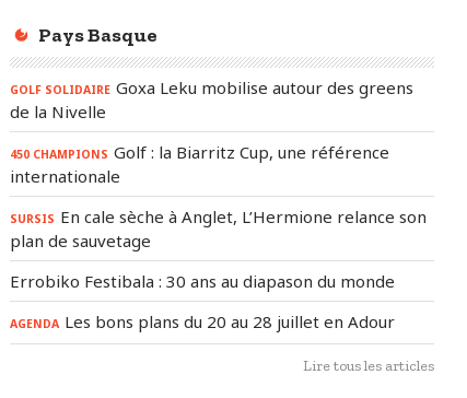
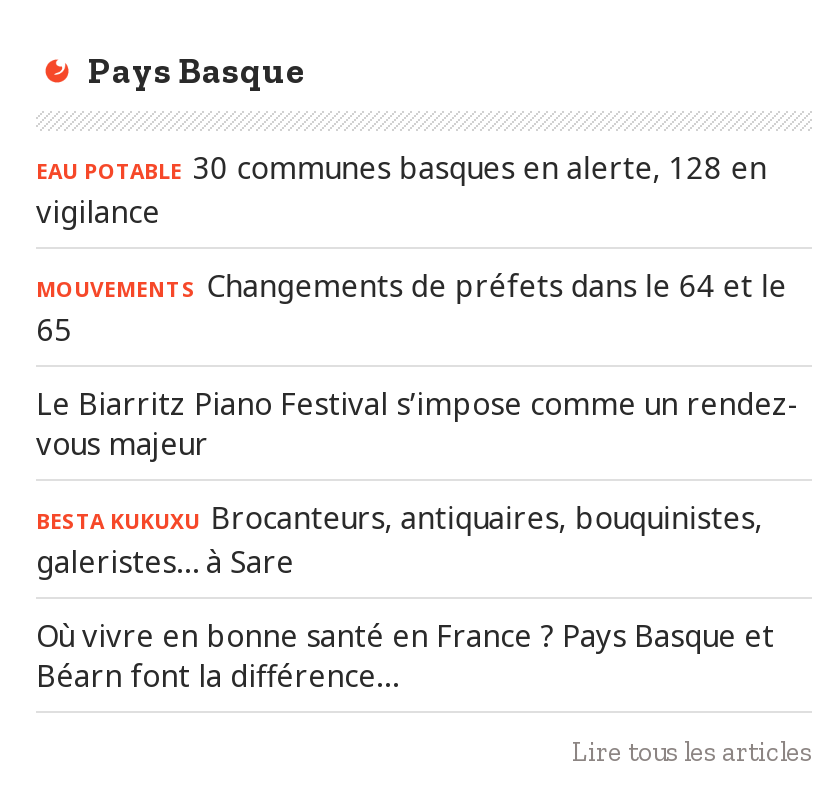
- GOLF SOLIDAIRE Goxa Leku mobilise autour des greens
- de la Nivelle
+ EAU POTABLE 30 communes basques en alerte, 128 en
+ vigilance

- 450 CHAMPIONS Golf : la Biarritz Cup, une référence
- internationale
+ MOUVEMENTS Changements de préfets dans le 64 et le
+ 65

- SURSIS En cale sèche à Anglet, L’Hermione relance son
- plan de sauvetage
+ Le Biarritz Piano Festival s’impose comme un rendez-
+ vous majeur

- Errobiko Festibala : 30 ans au diapason du monde
+ BESTA KUKUXU Brocanteurs, antiquaires, bouquinistes,
+ galeristes… à Sare

- AGENDA Les bons plans du 20 au 28 juillet en Adour
+ Où vivre en bonne santé en France ? Pays Basque et
+ Béarn font la différence…
